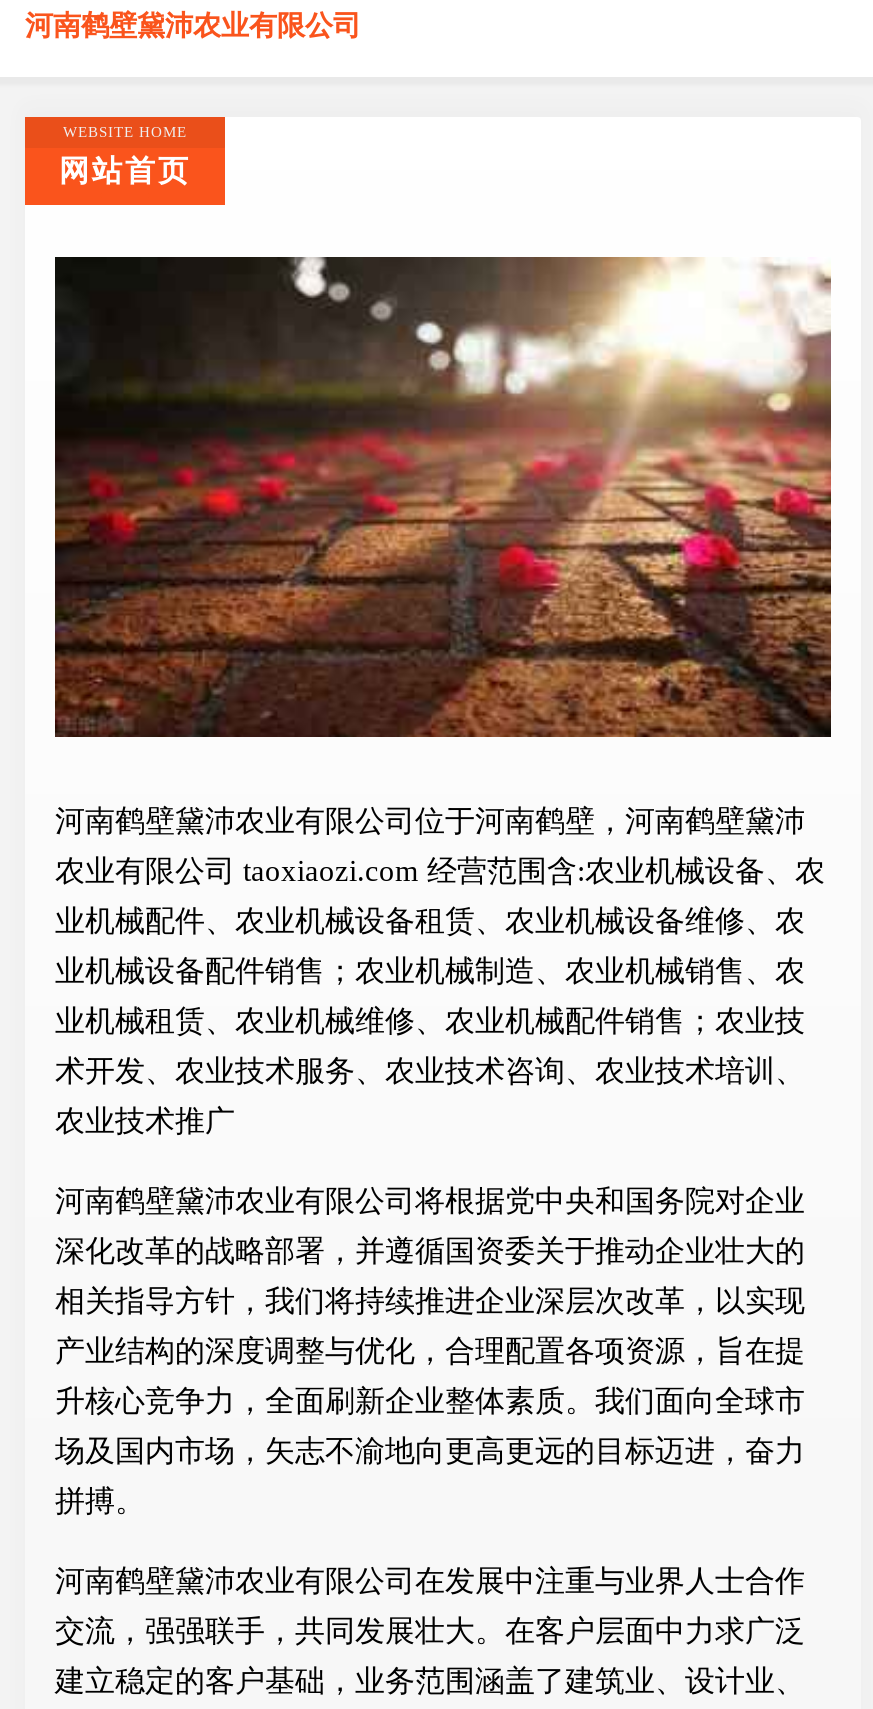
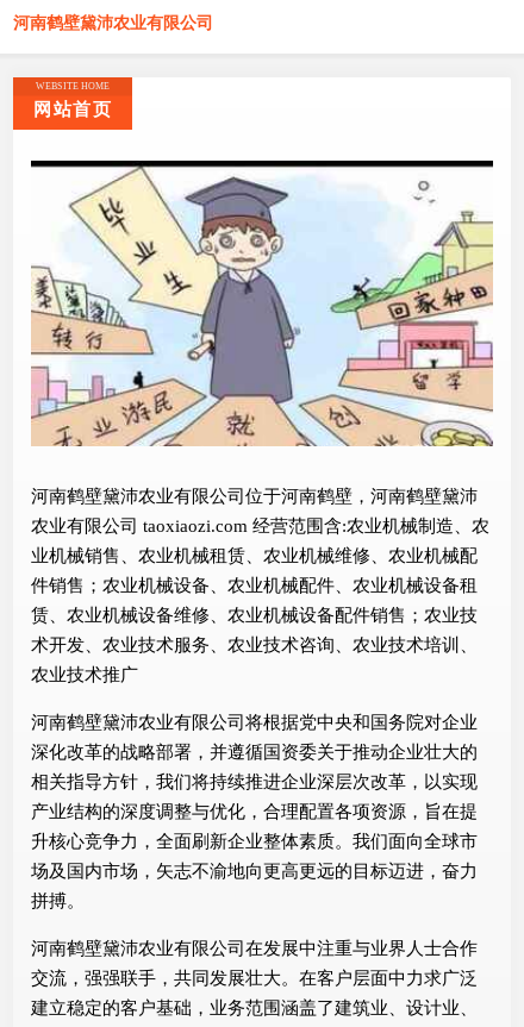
- [image]
+ [image]

- 农业有限公司 taoxiaozi.com 经营范围含:农业机械设备、农
+ 农业有限公司 taoxiaozi.com 经营范围含:农业机械制造、农

- 业机械配件、农业机械设备租赁、农业机械设备维修、农
+ 业机械销售、农业机械租赁、农业机械维修、农业机械配

- 业机械设备配件销售；农业机械制造、农业机械销售、农
+ 件销售；农业机械设备、农业机械配件、农业机械设备租

- 业机械租赁、农业机械维修、农业机械配件销售；农业技
+ 赁、农业机械设备维修、农业机械设备配件销售；农业技
